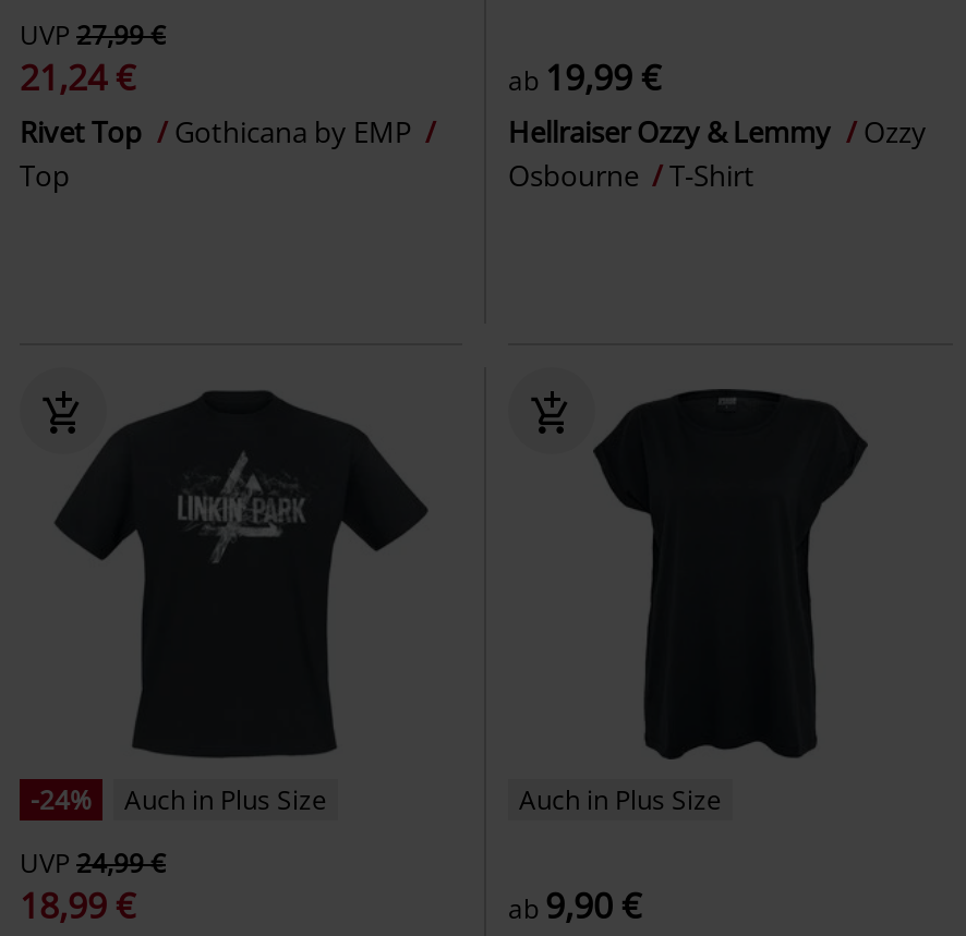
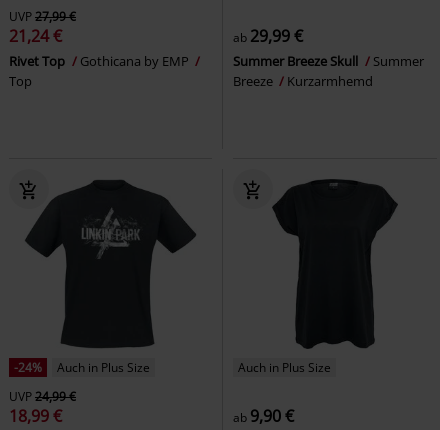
- ab 19,99 €
- Hellraiser Ozzy & Lemmy
- Ozzy
- Osbourne
- T-Shirt
+ ab 29,99 €
+ Summer Breeze Skull
+ Summer
+ Breeze
+ Kurzarmhemd
